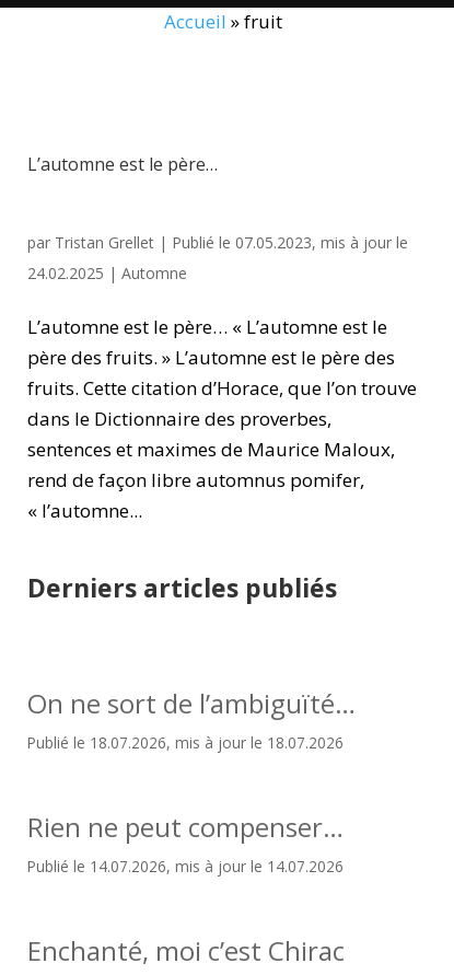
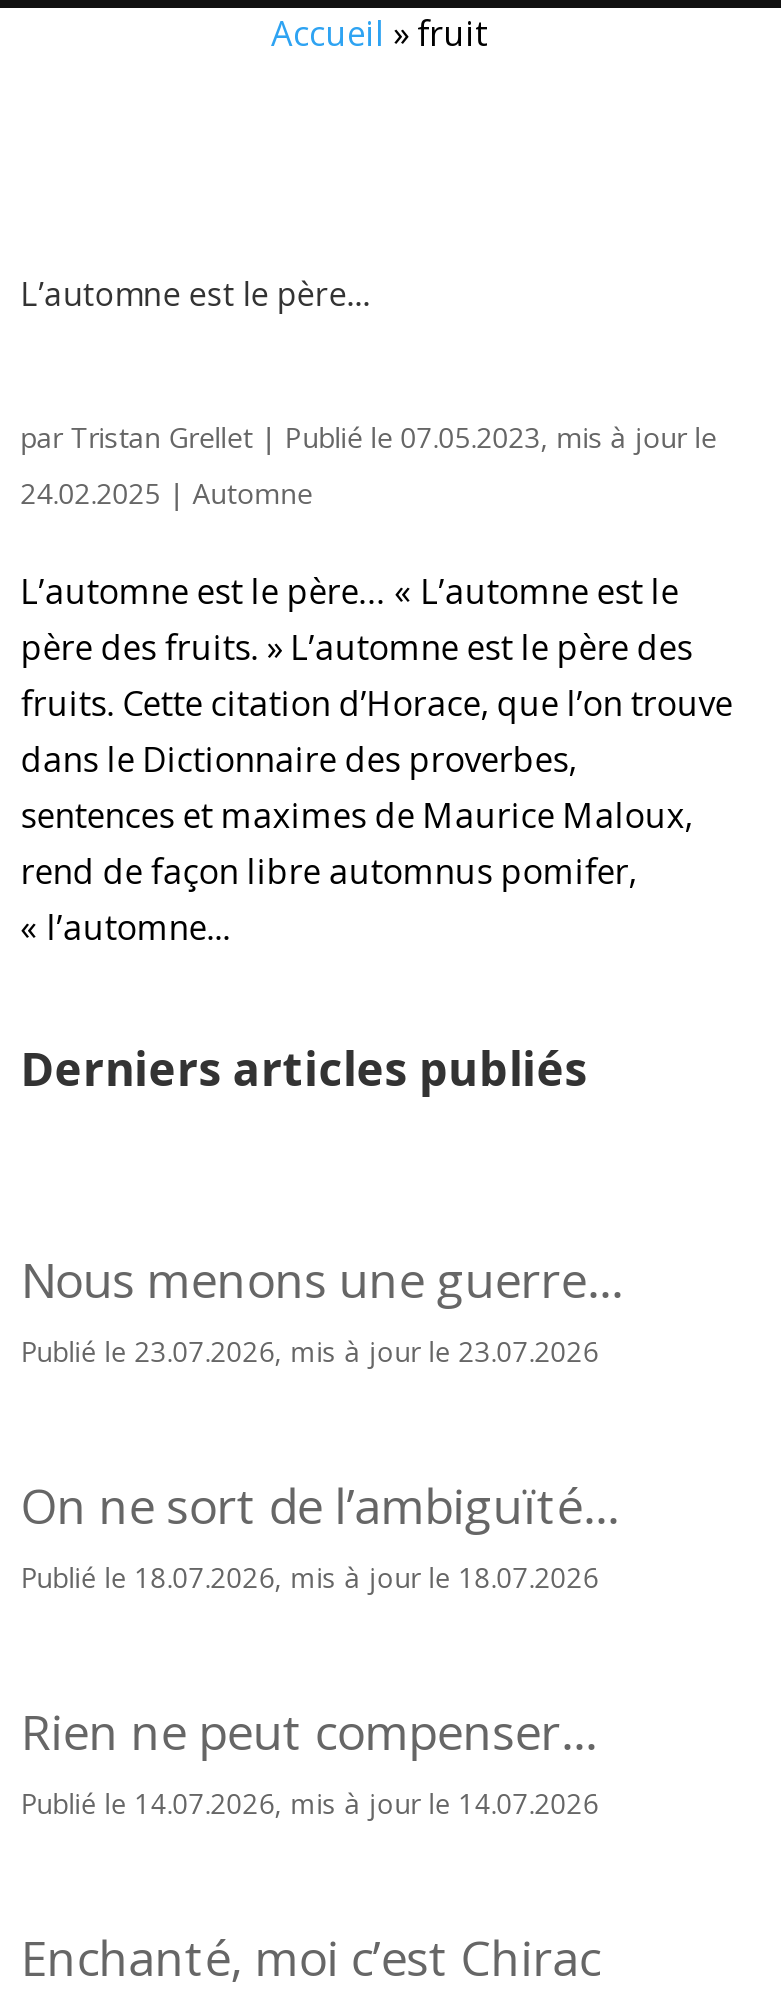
+ Nous menons une guerre…
+ Publié le 23.07.2026, mis à jour le 23.07.2026
